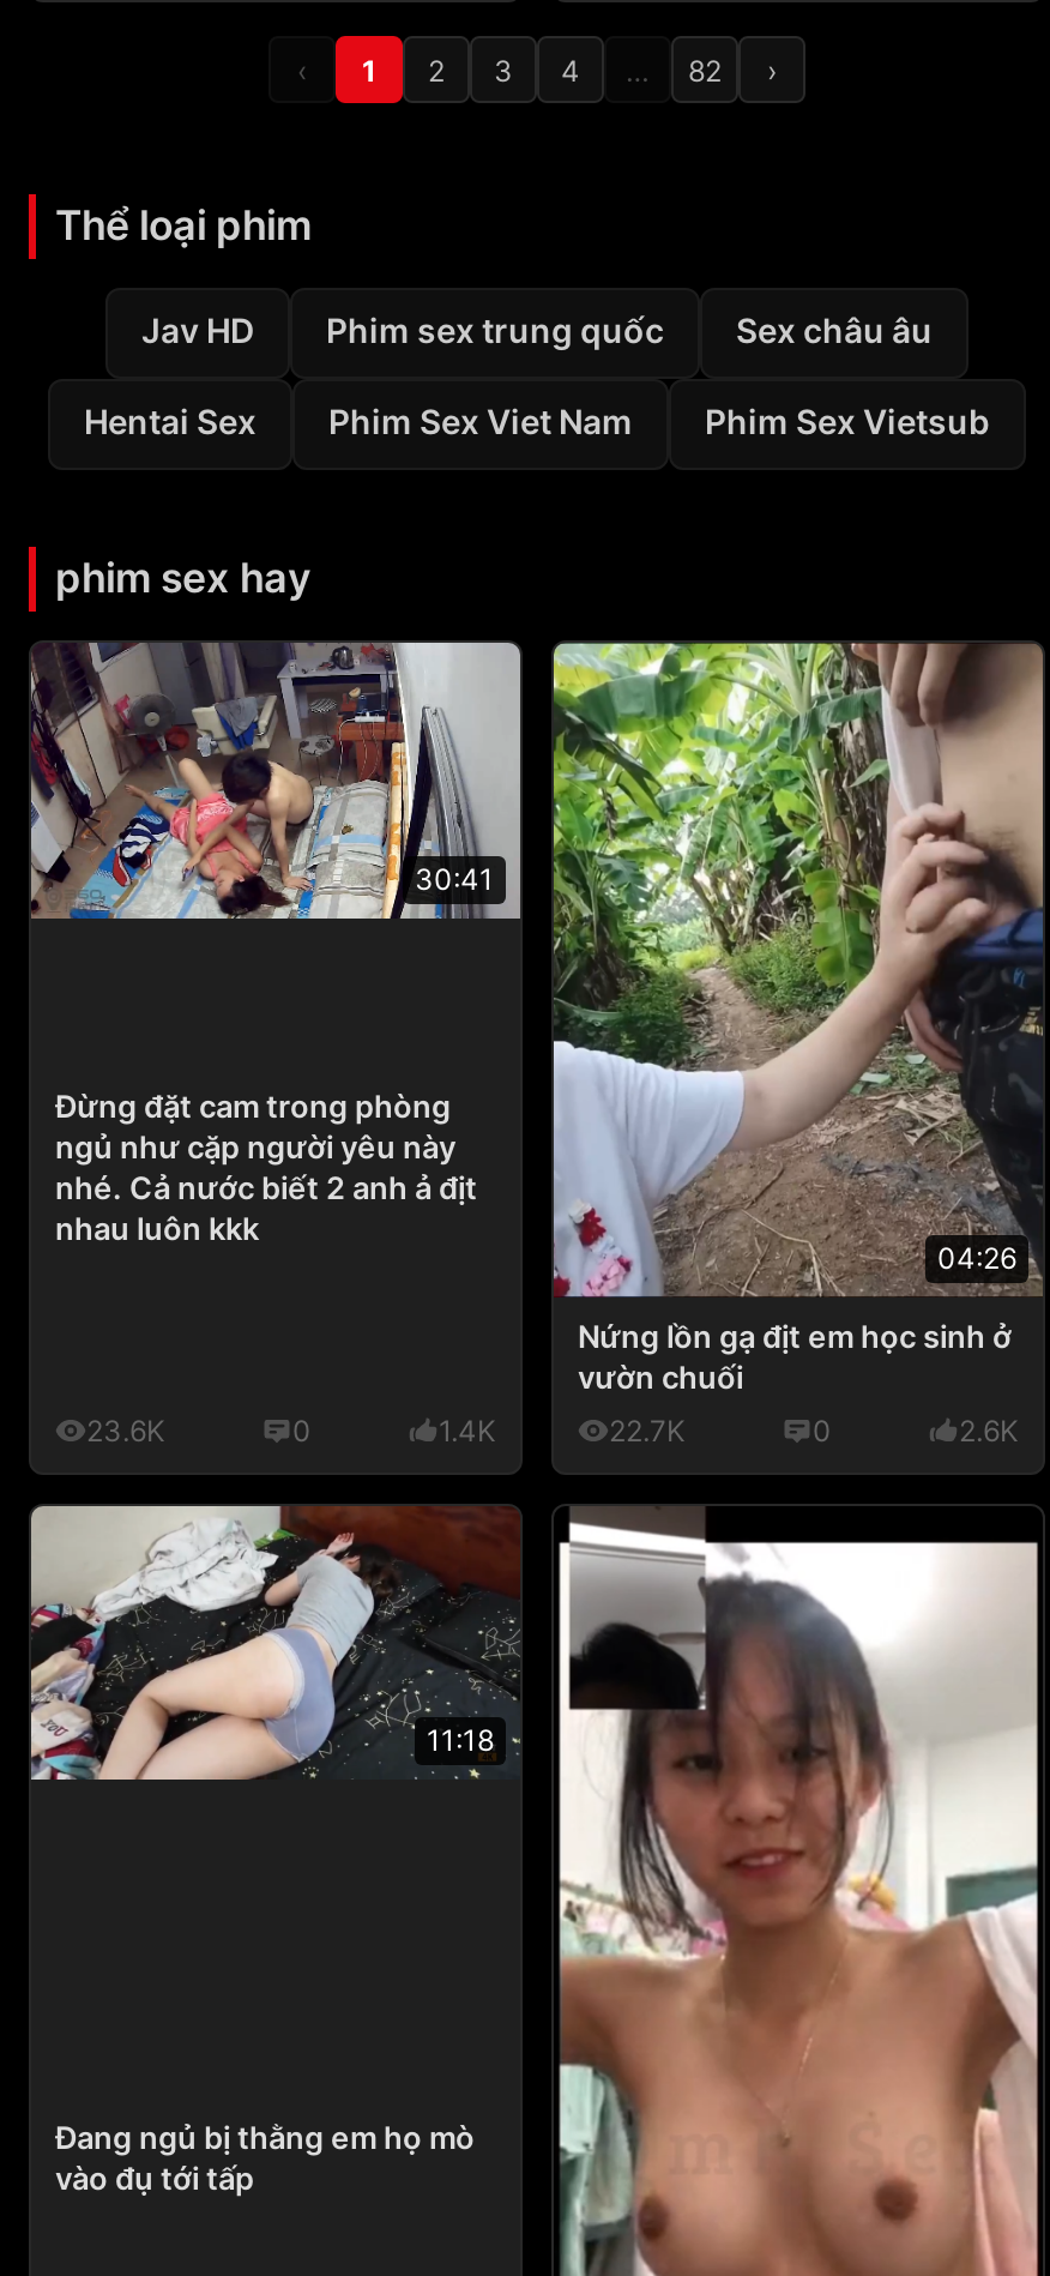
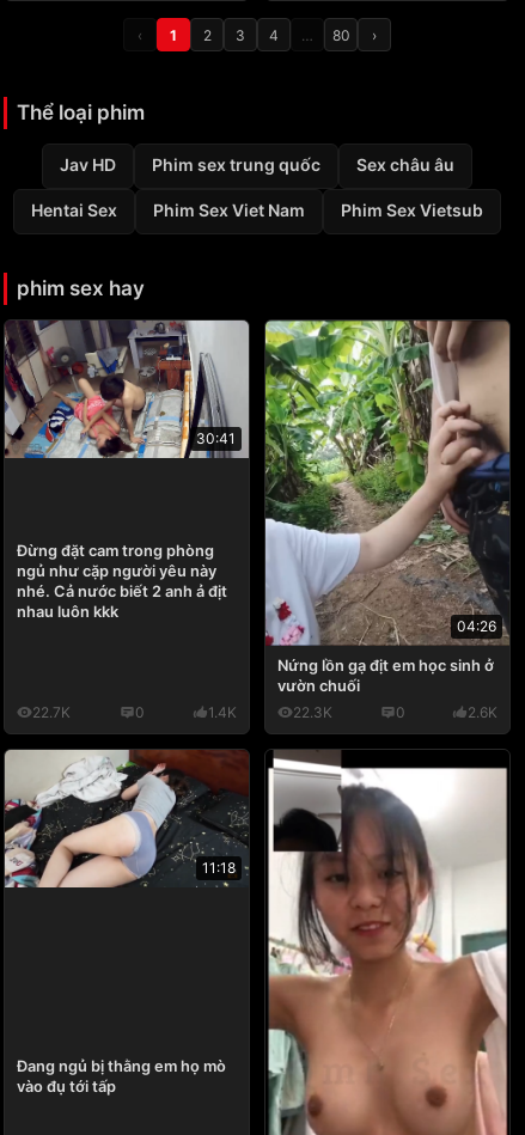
- 82
+ 80

- 23.6K
+ 22.7K

- 22.7K
+ 22.3K
